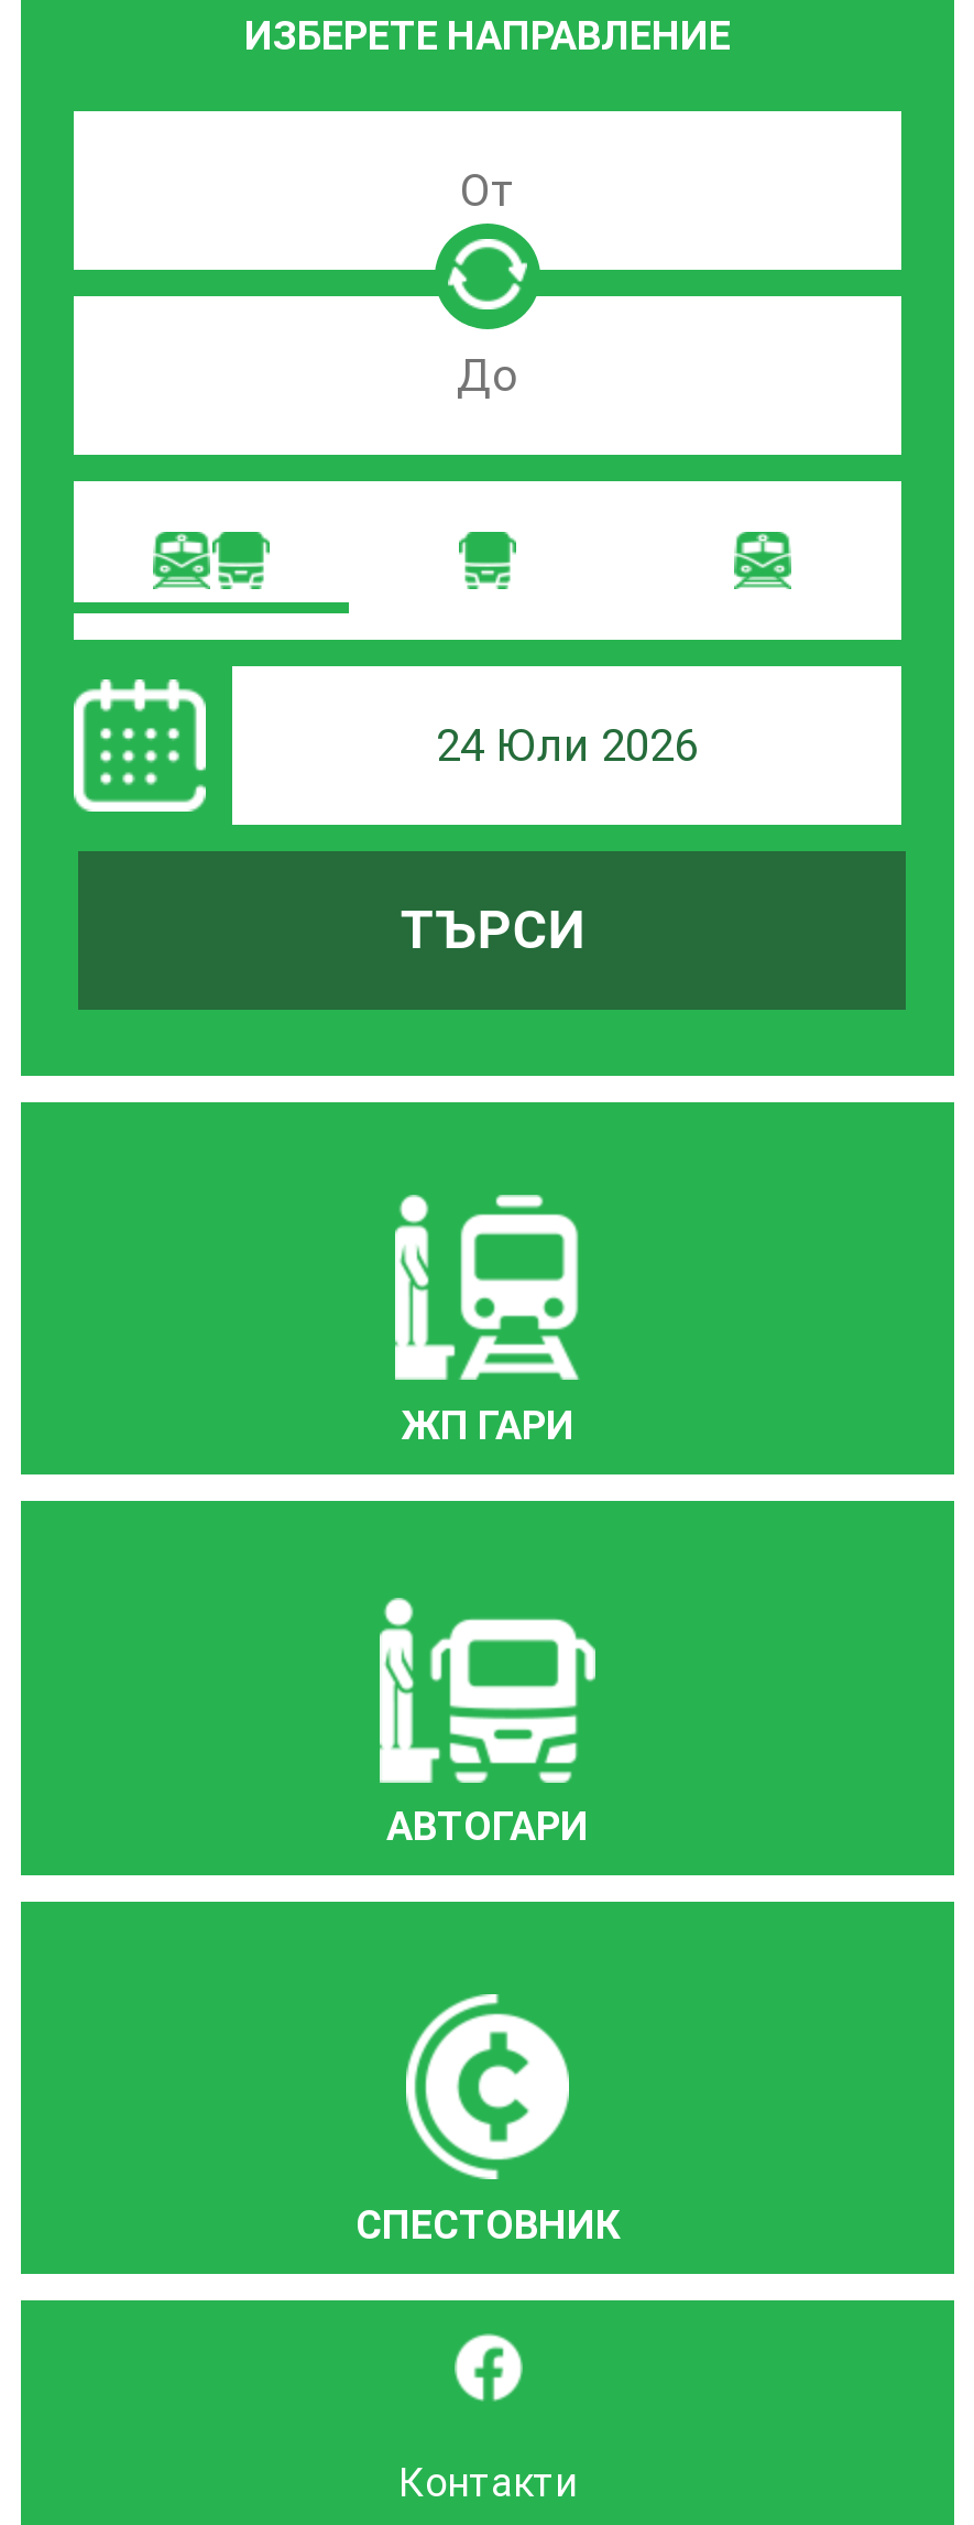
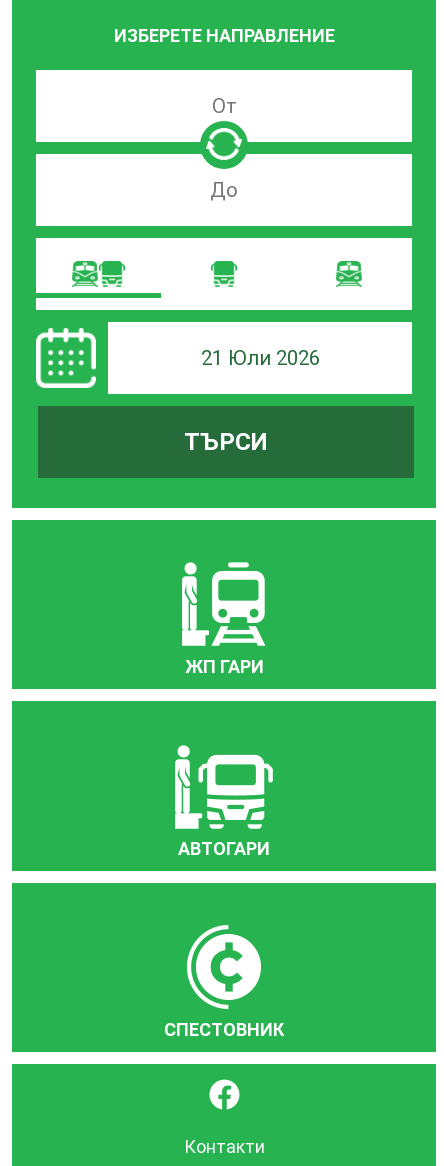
- 24 Юли 2026
+ 21 Юли 2026
